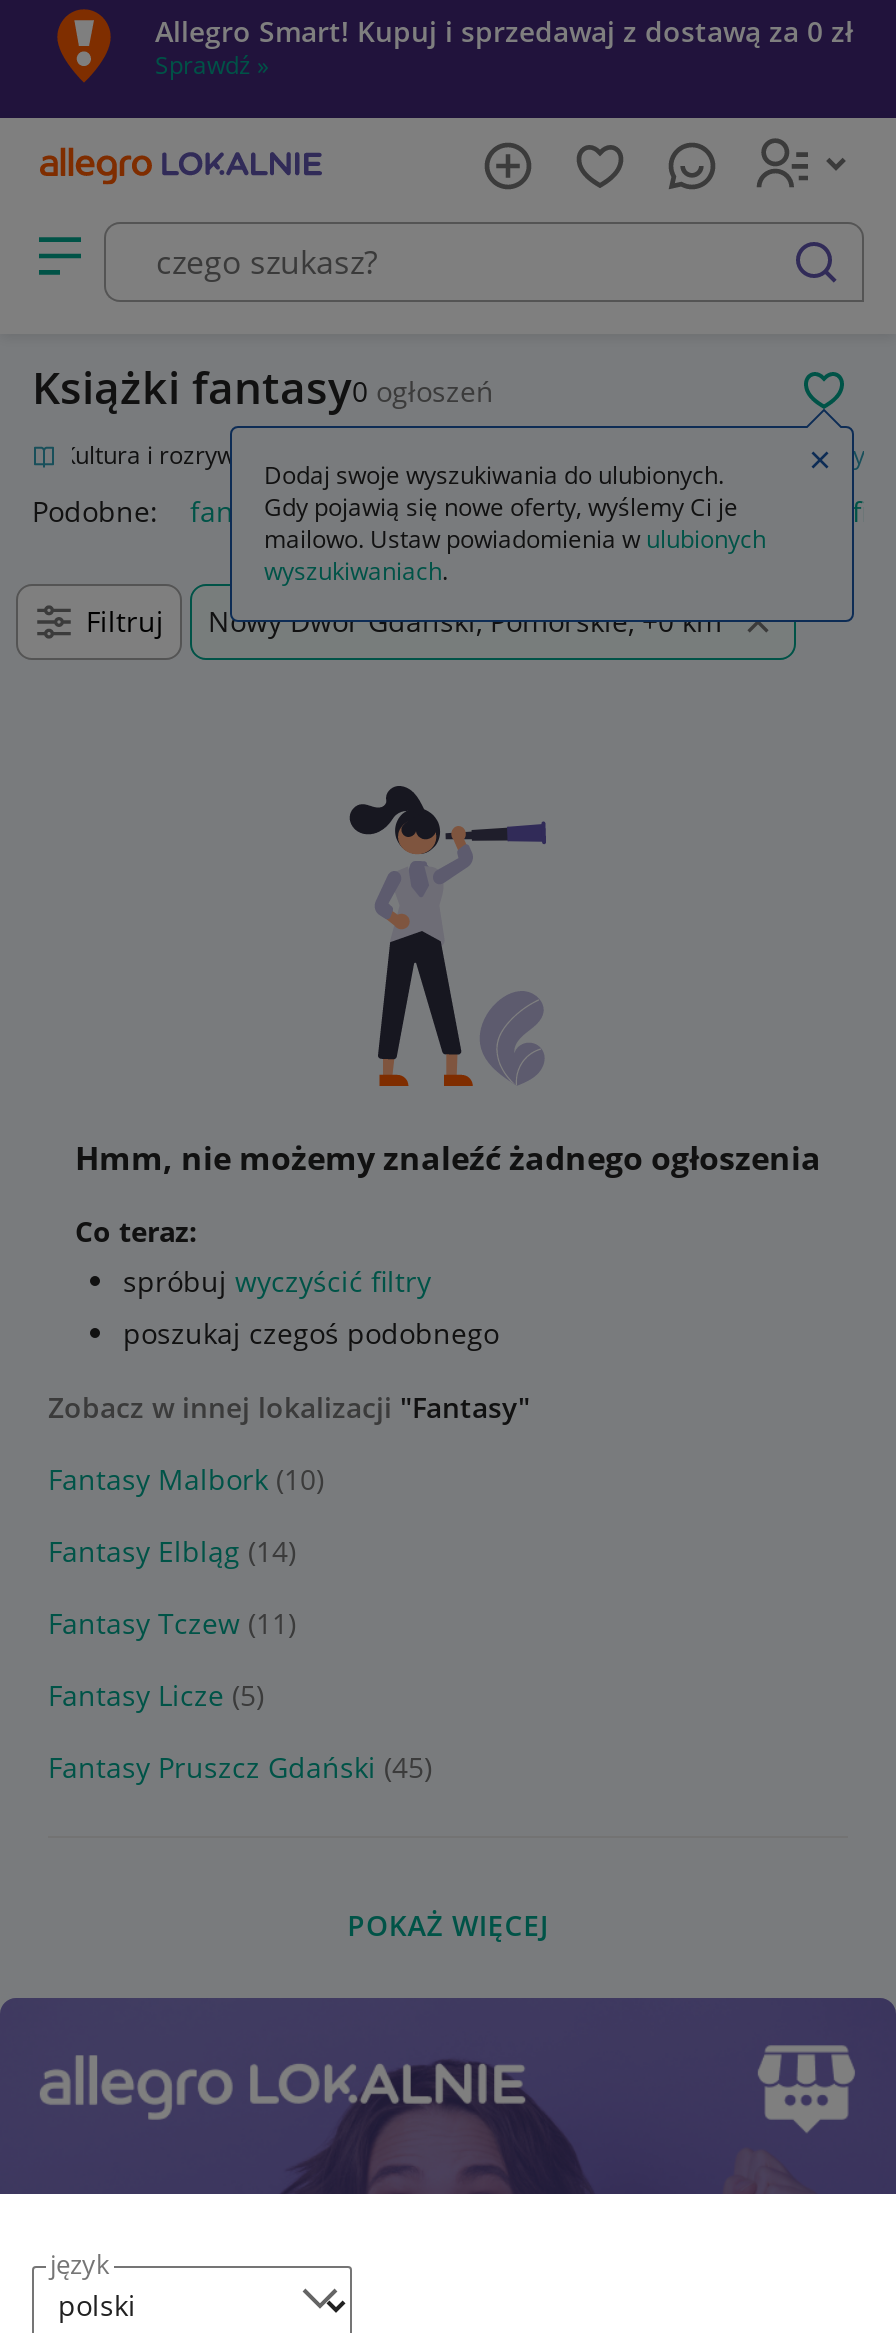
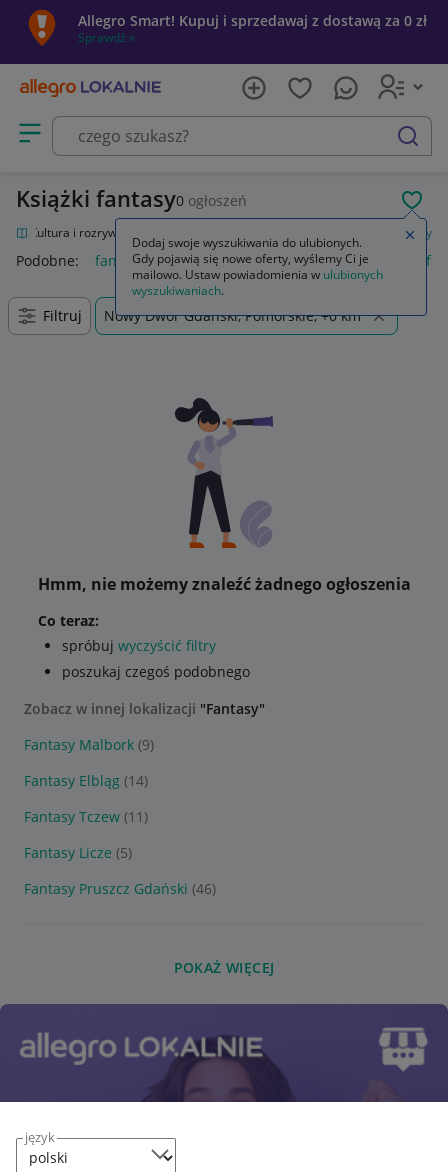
- Fantasy Malbork (10)
+ Fantasy Malbork (9)

- Fantasy Pruszcz Gdański (45)
+ Fantasy Pruszcz Gdański (46)
